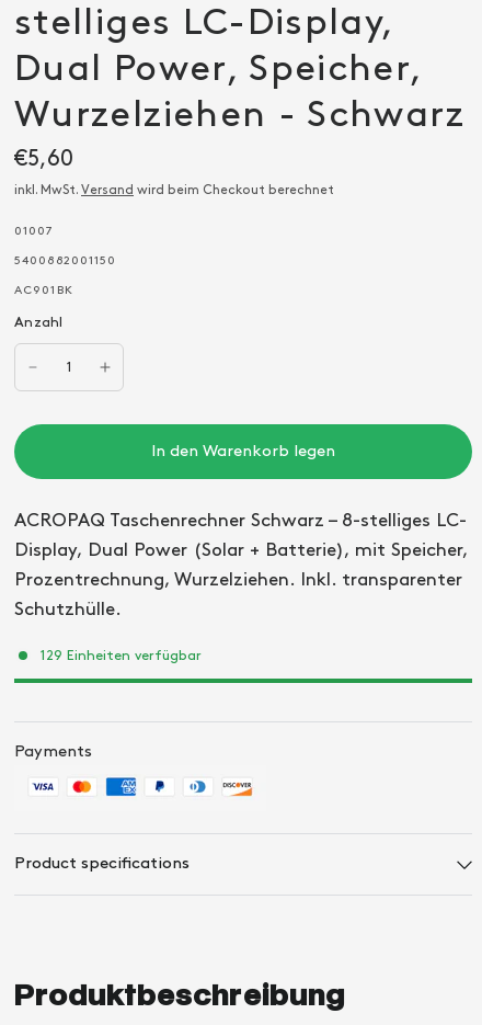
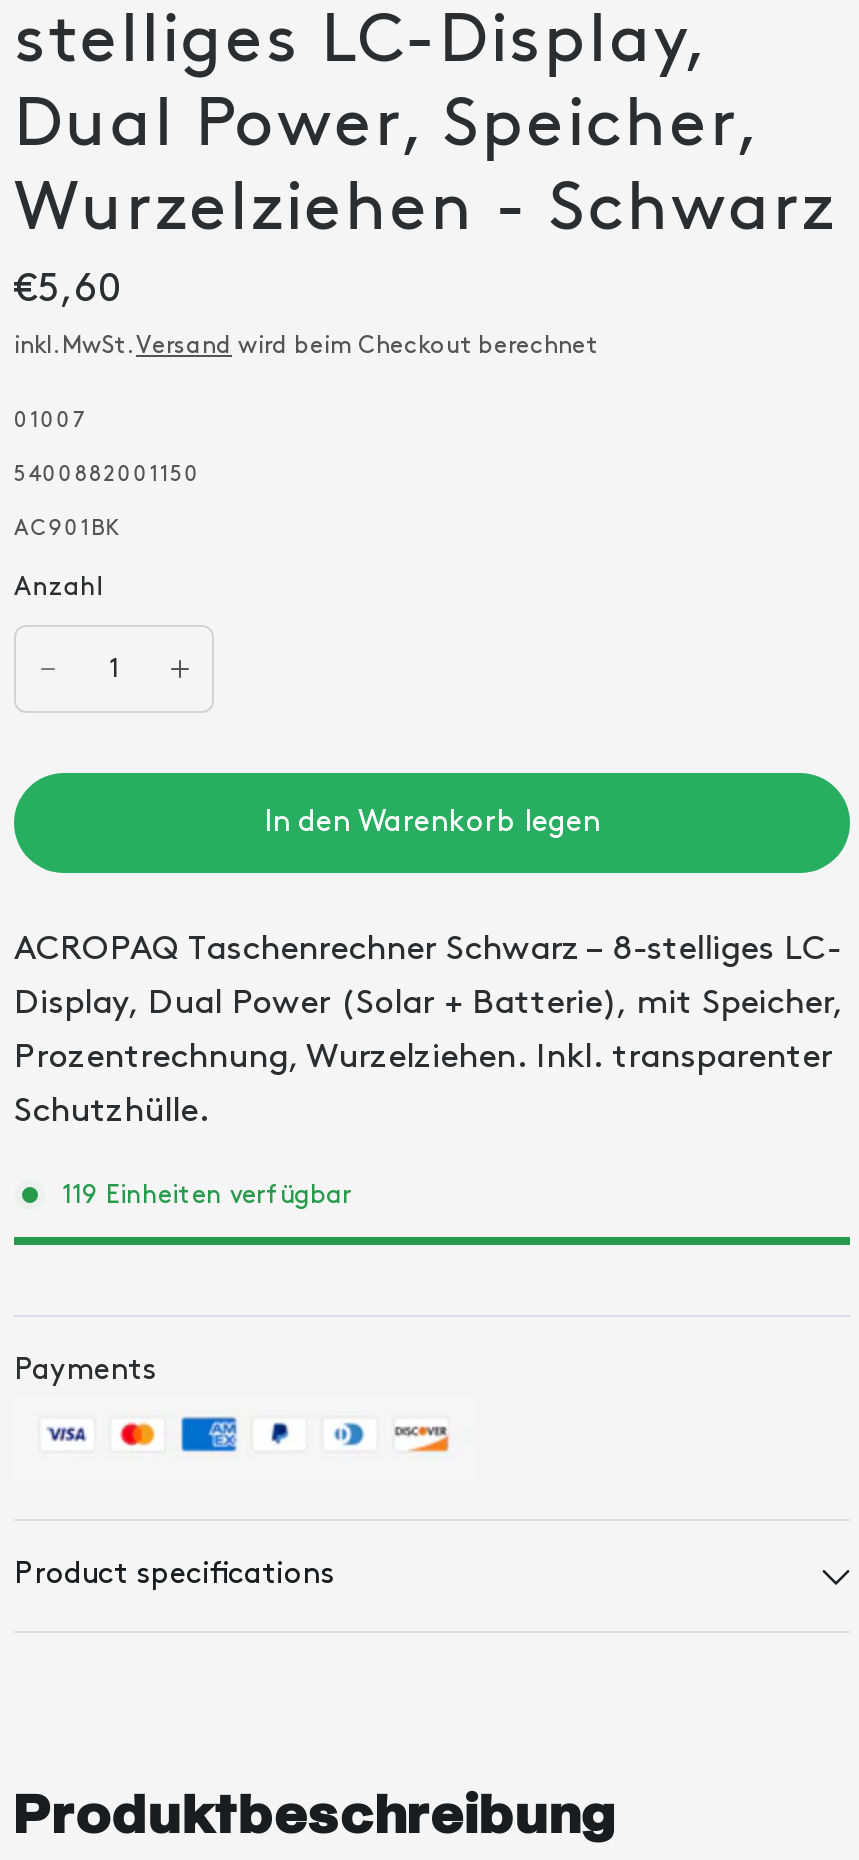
- 129 Einheiten verfügbar
+ 119 Einheiten verfügbar
